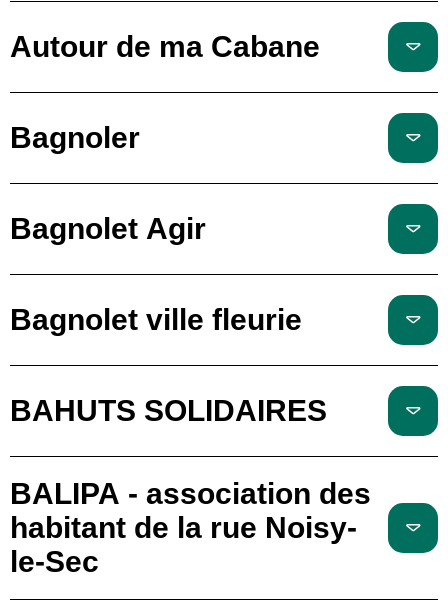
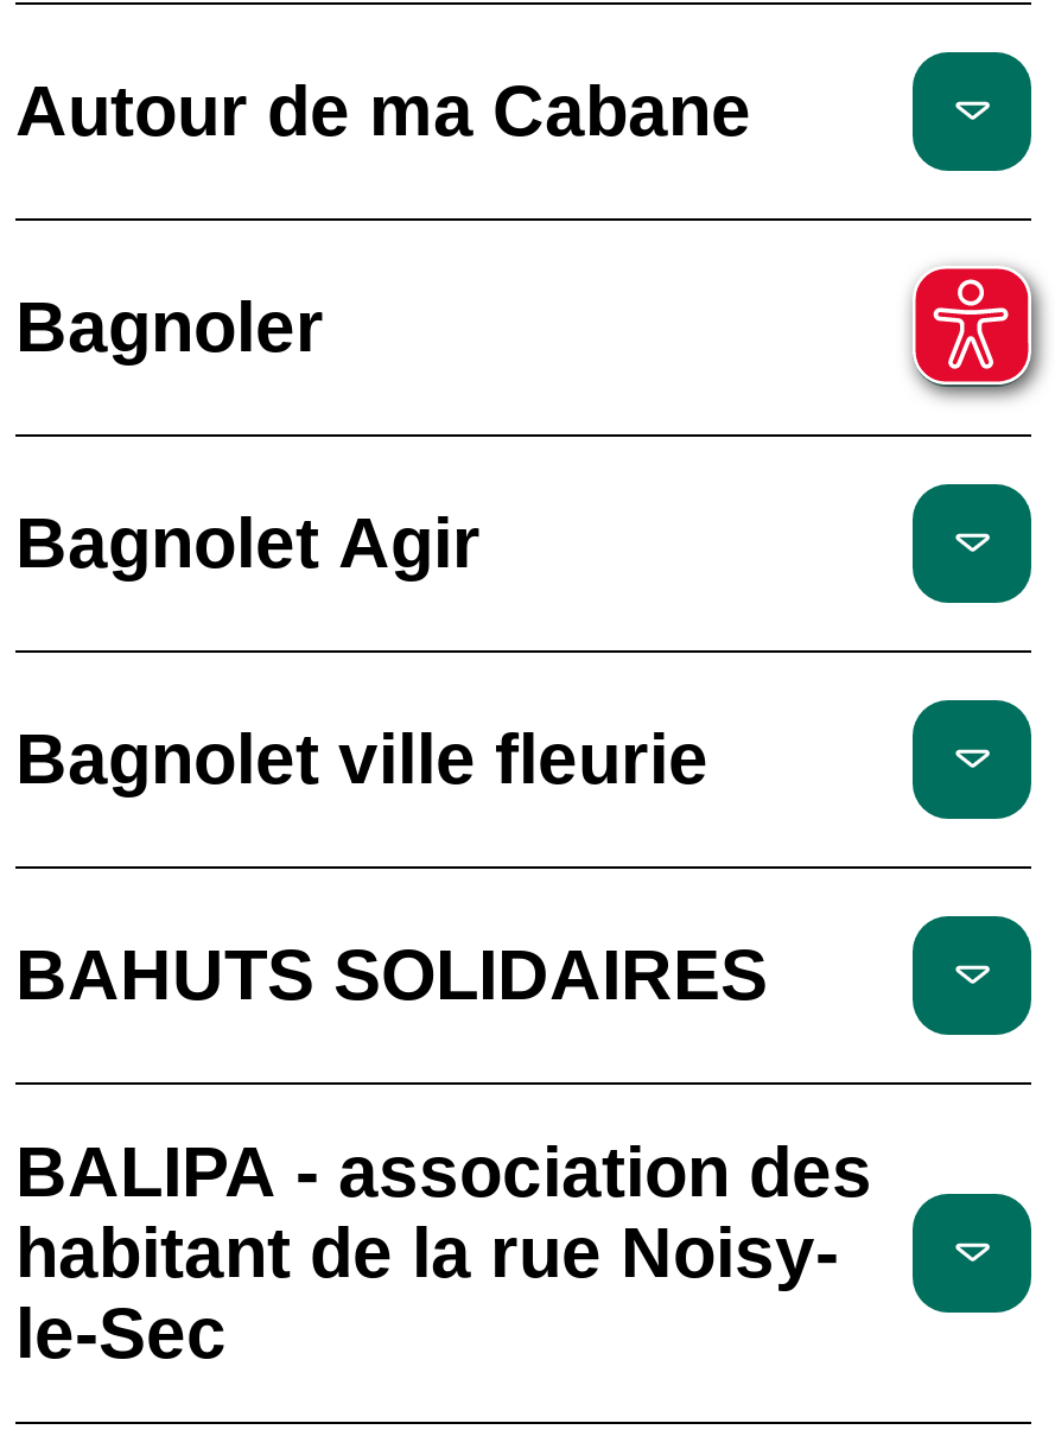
- [image]
+ [image]
